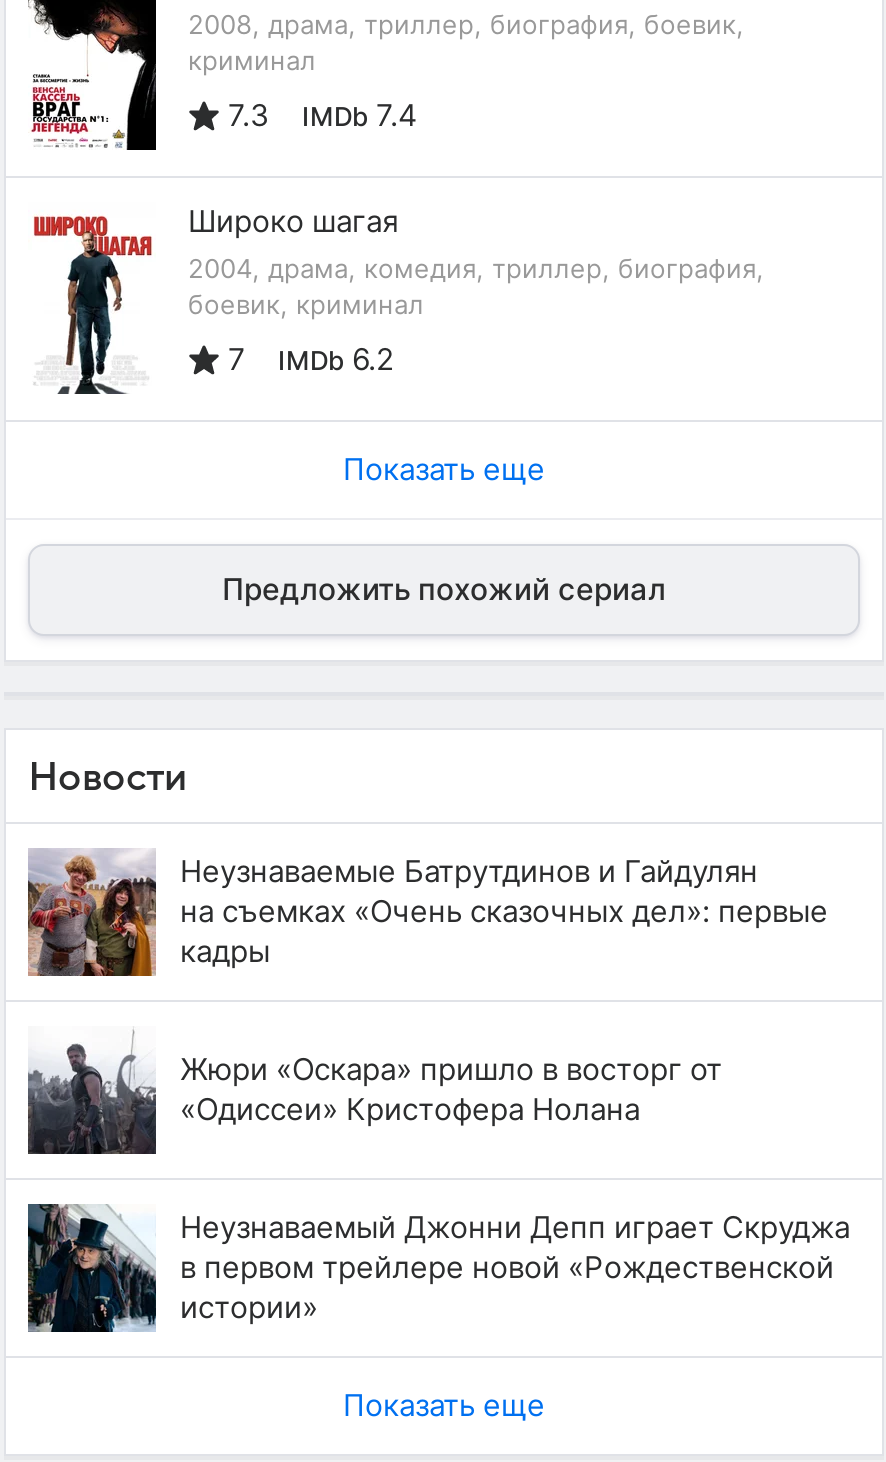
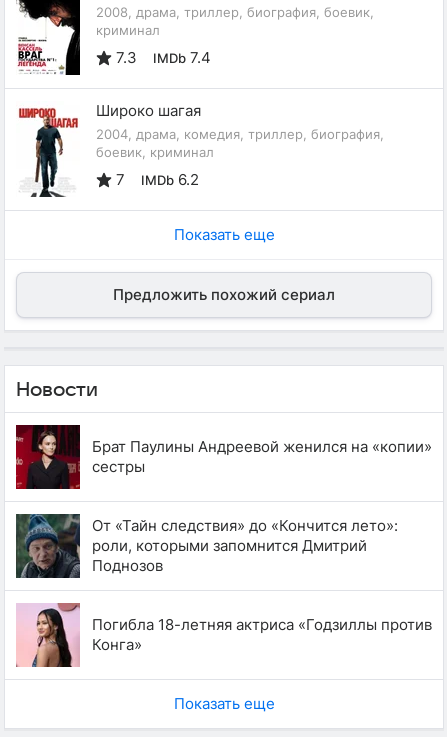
- [image]
- Неузнаваемые Батрутдинов и Гайдулян
- на съемках «Очень сказочных дел»: первые
- кадры
+ [image]
+ Брат Паулины Андреевой женился на «копии»
+ сестры

- [image]
- Жюри «Оскара» пришло в восторг от
- «Одиссеи» Кристофера Нолана
+ [image]
+ От «Тайн следствия» до «Кончится лето»:
+ роли, которыми запомнится Дмитрий
+ Поднозов

- [image]
- Неузнаваемый Джонни Депп играет Скруджа
- в первом трейлере новой «Рождественской
- истории»
+ [image]
+ Погибла 18-летняя актриса «Годзиллы против
+ Конга»
